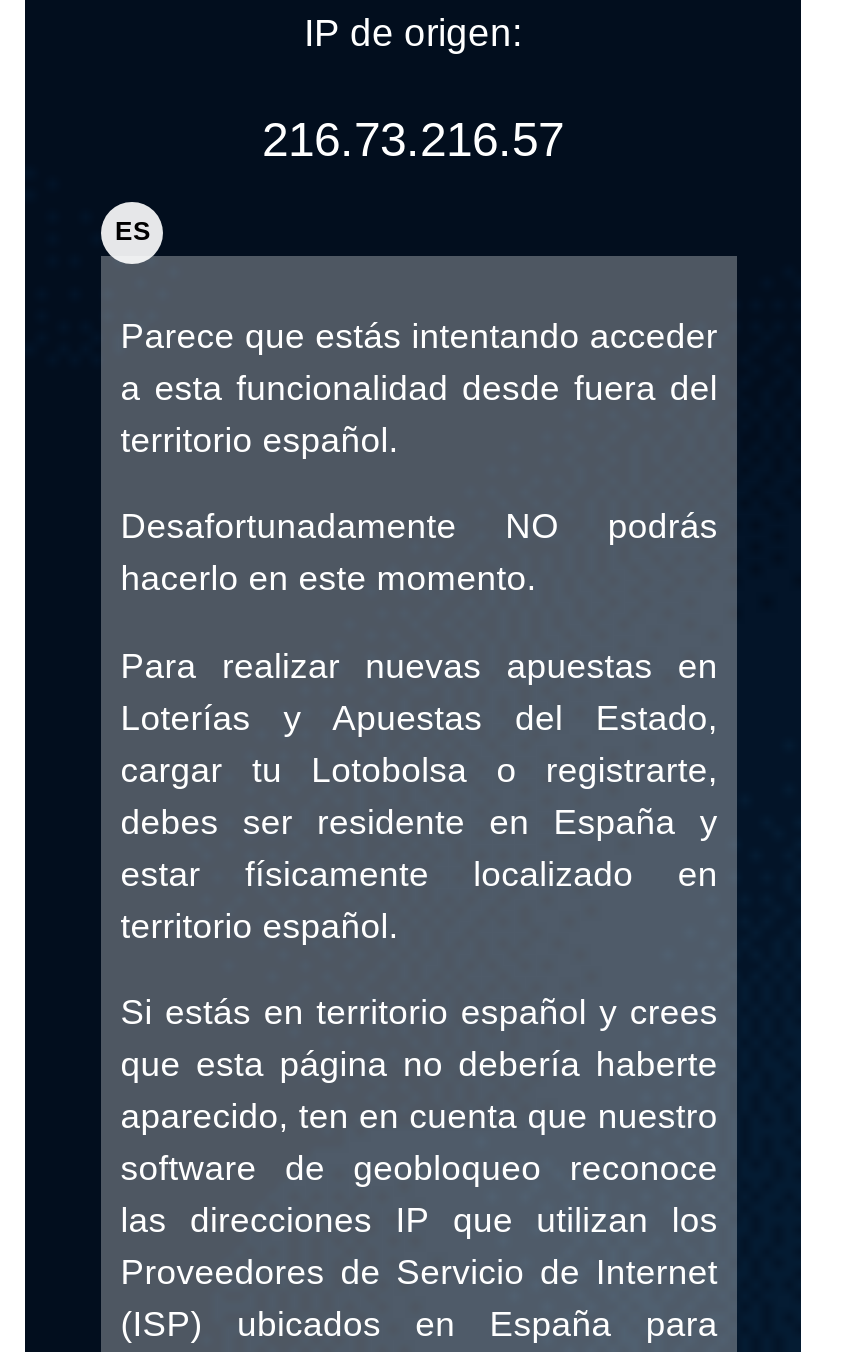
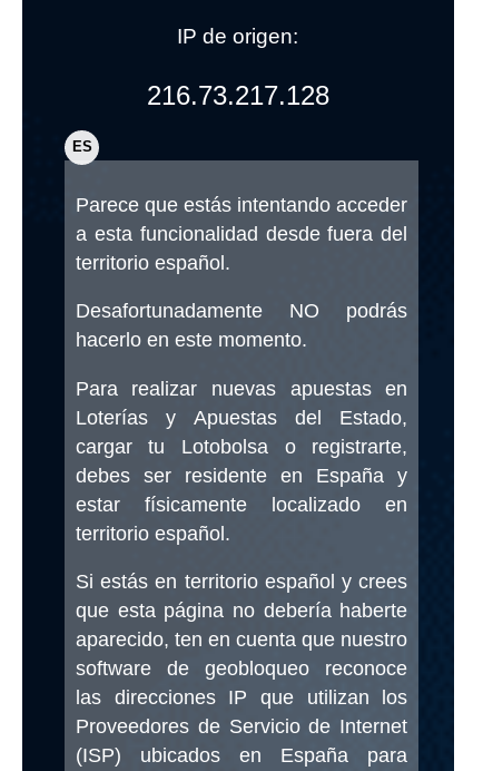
- 216.73.216.57
+ 216.73.217.128
